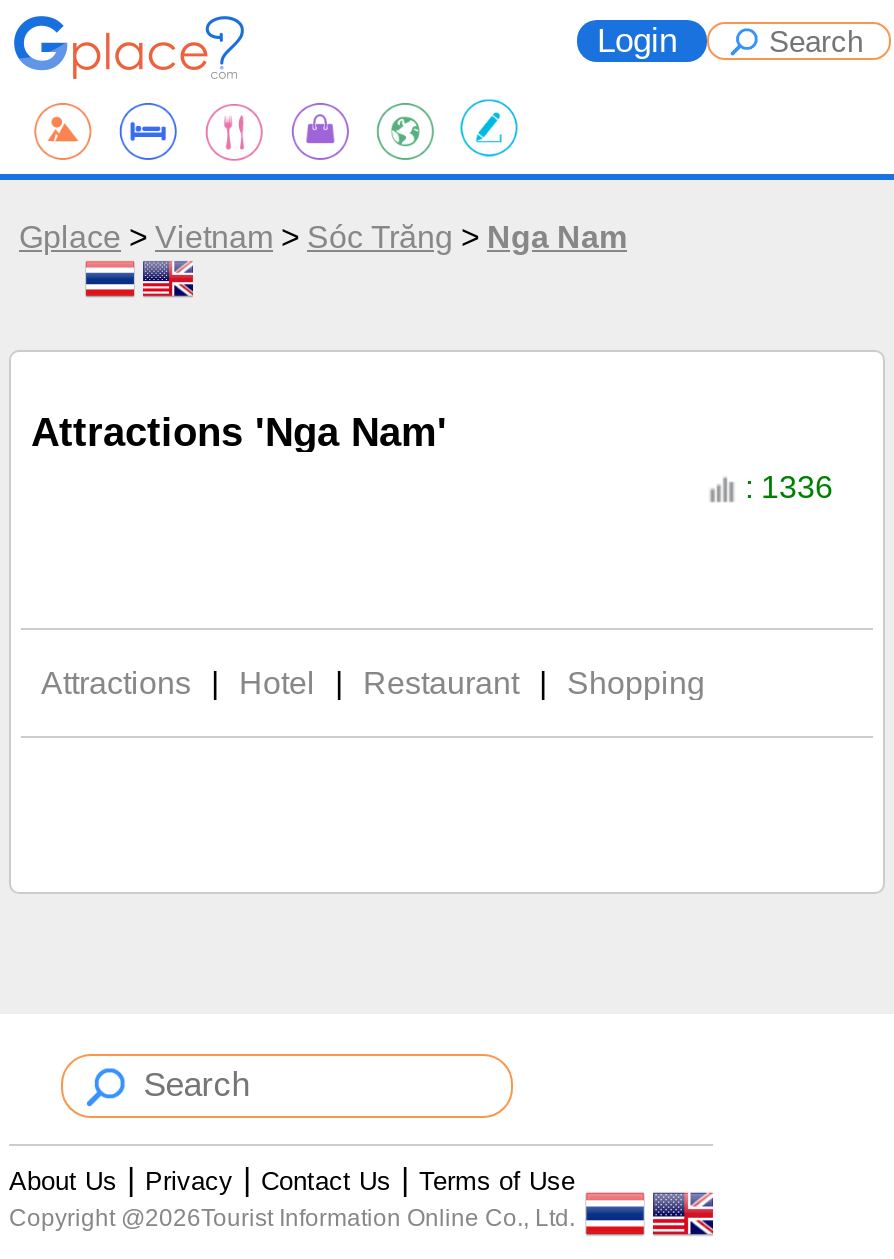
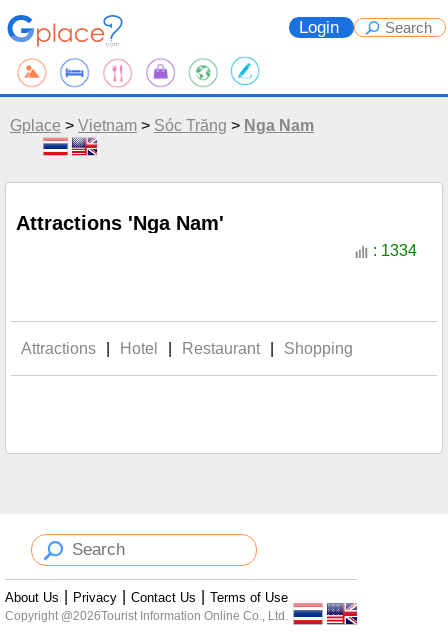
- : 1336
+ : 1334
